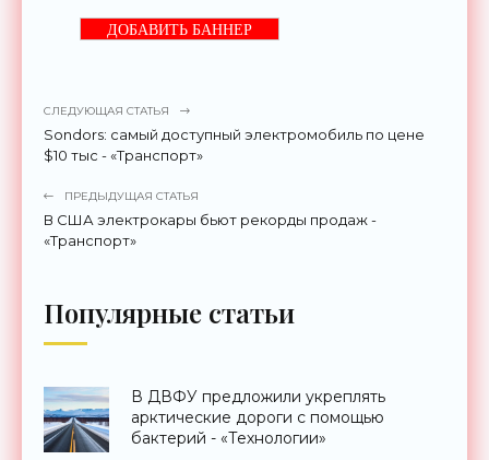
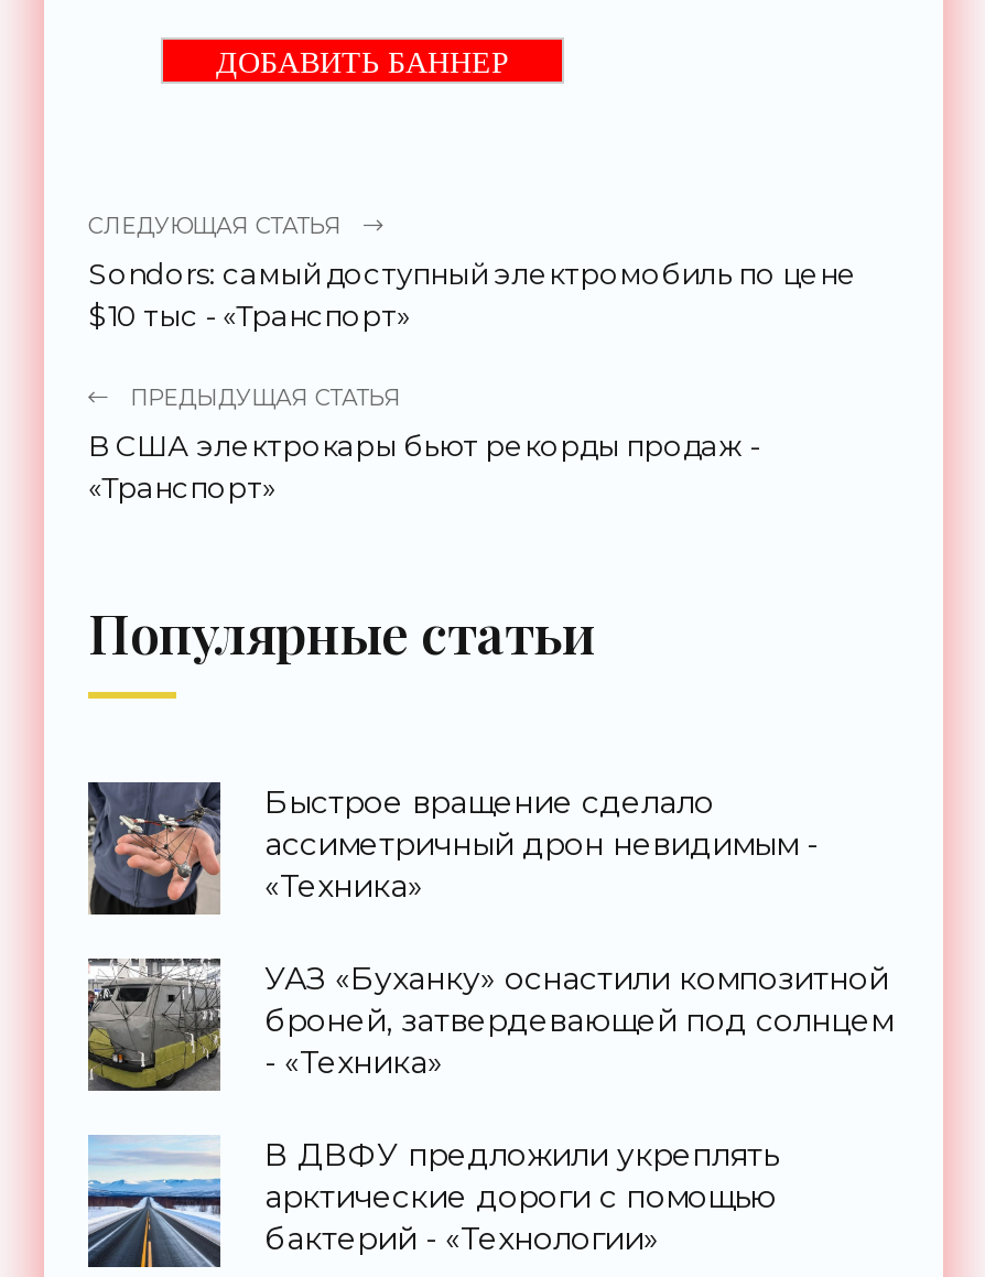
+ [image]
+ Быстрое вращение сделало
+ ассиметричный дрон невидимым -
+ «Техника»
+ УАЗ «Буханку» оснастили композитной
+ броней, затвердевающей под солнцем
+ - «Техника»

+ [image]
